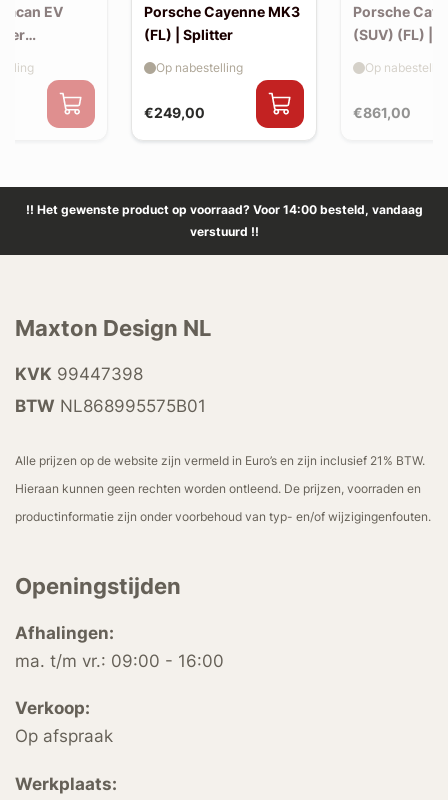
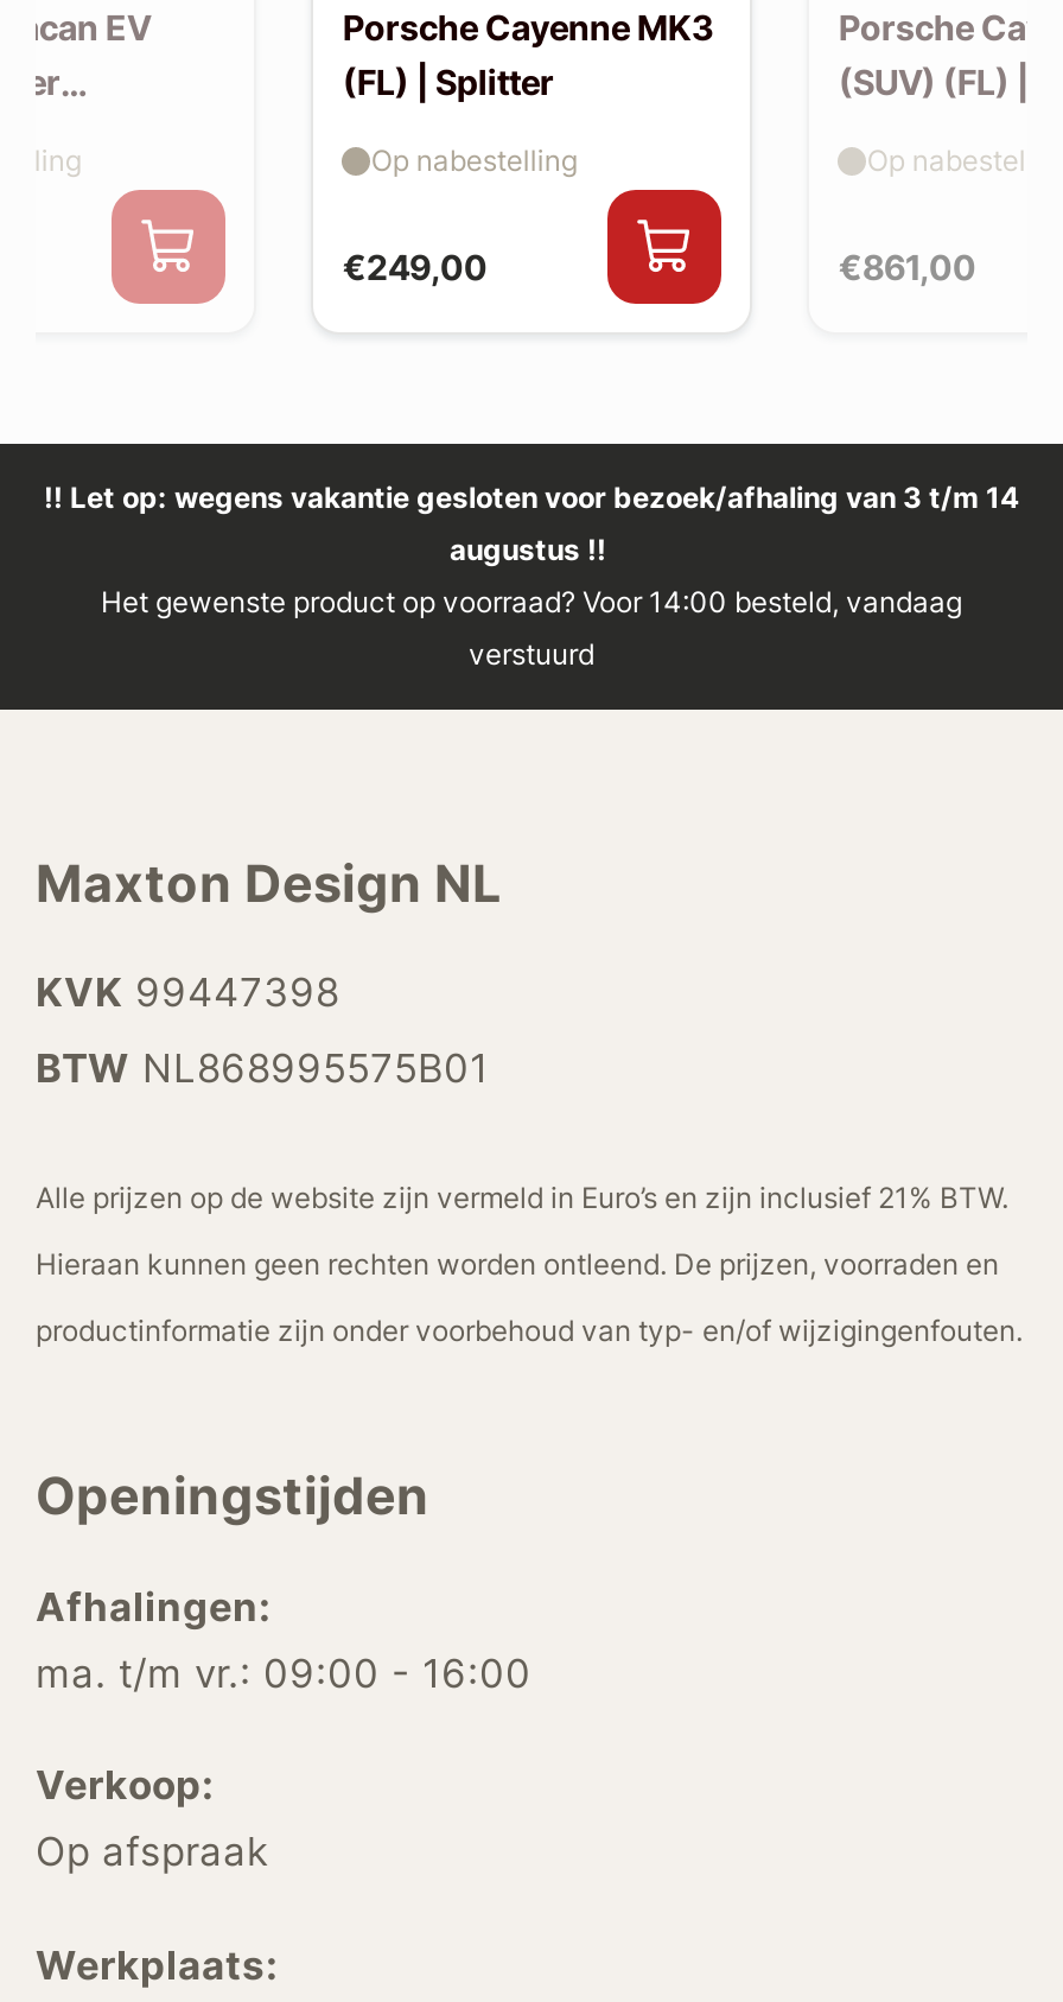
- !! Het gewenste product op voorraad? Voor 14:00 besteld, vandaag
- verstuurd !!
+ !! Let op: wegens vakantie gesloten voor bezoek/afhaling van 3 t/m 14
+ augustus !!
+ Het gewenste product op voorraad? Voor 14:00 besteld, vandaag
+ verstuurd
